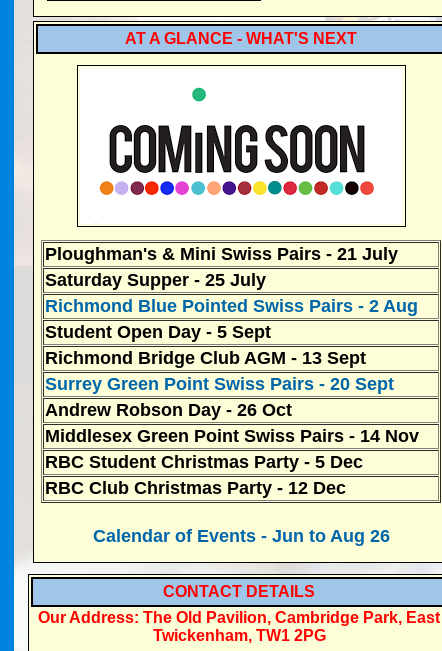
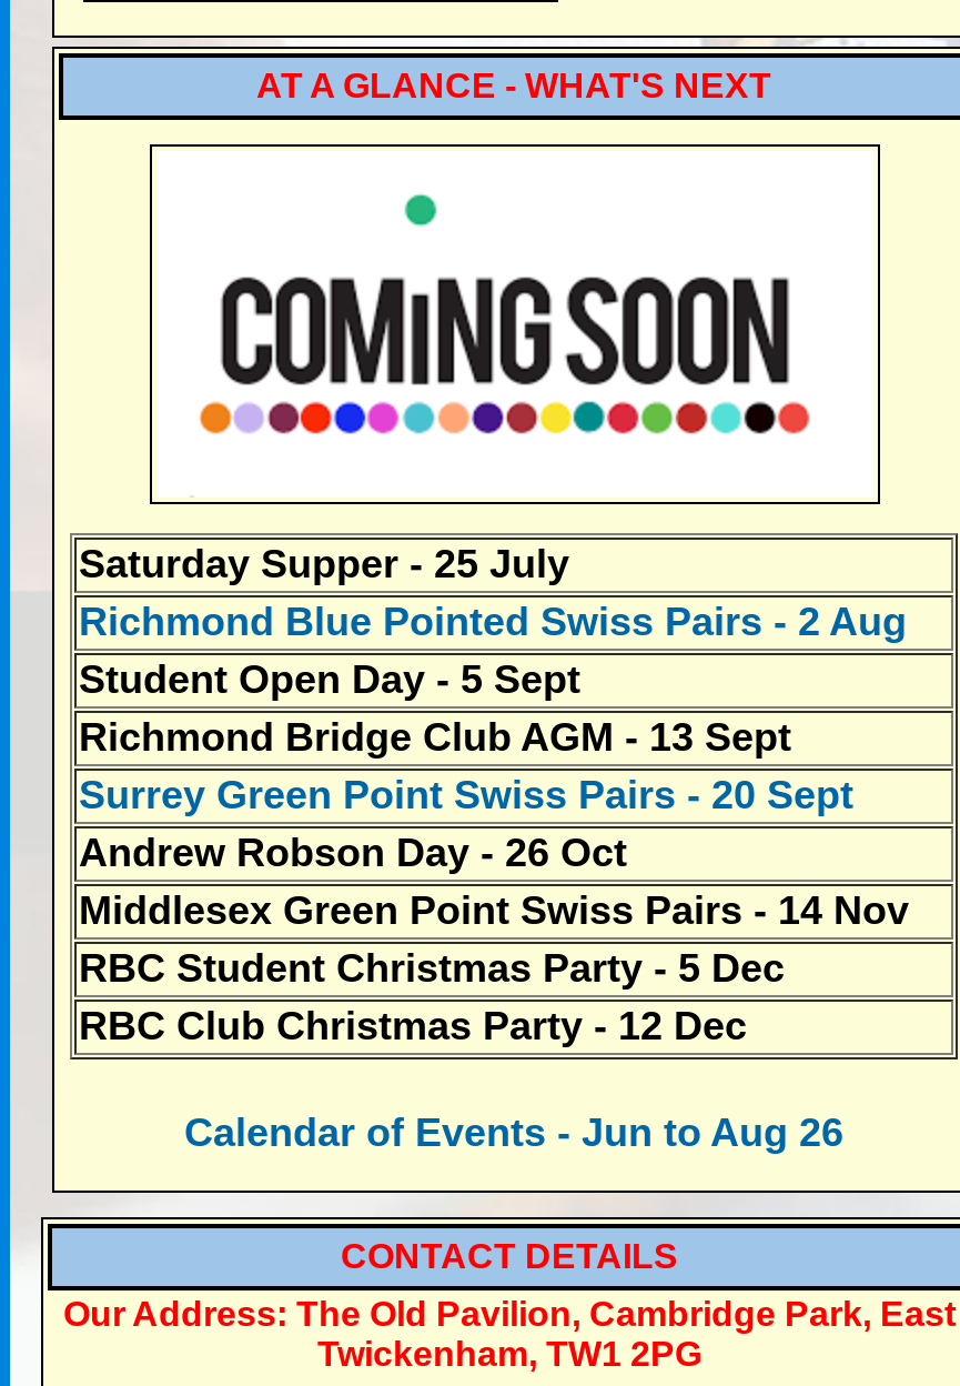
- Ploughman's & Mini Swiss Pairs - 21 July
